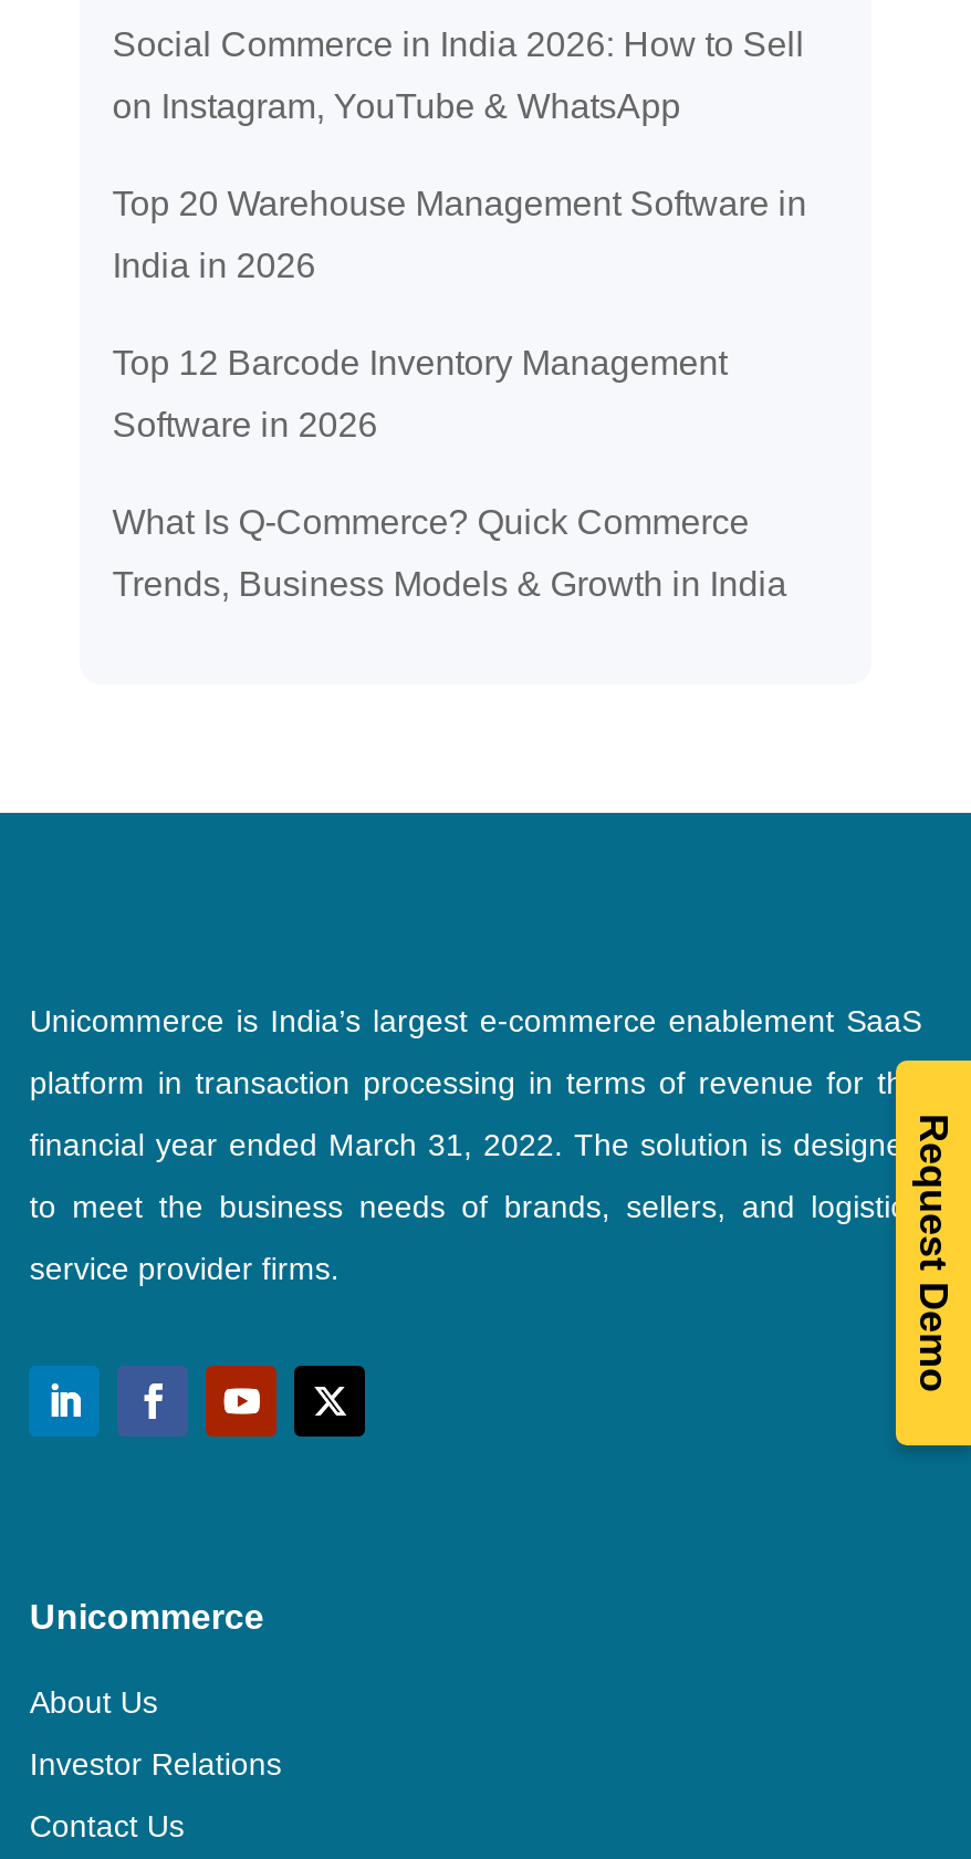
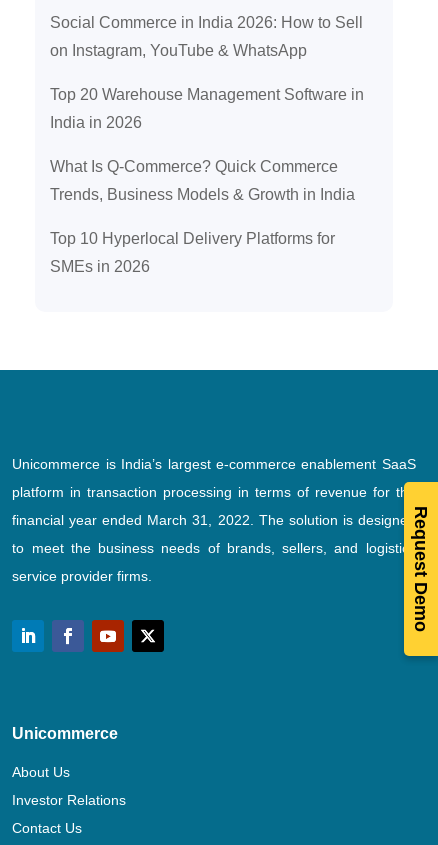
- Top 12 Barcode Inventory Management
- Software in 2026

moved up: What Is Q-Commerce? Quick Commerce | Trends, Business Models & Growth in India

+ Top 10 Hyperlocal Delivery Platforms for
+ SMEs in 2026
